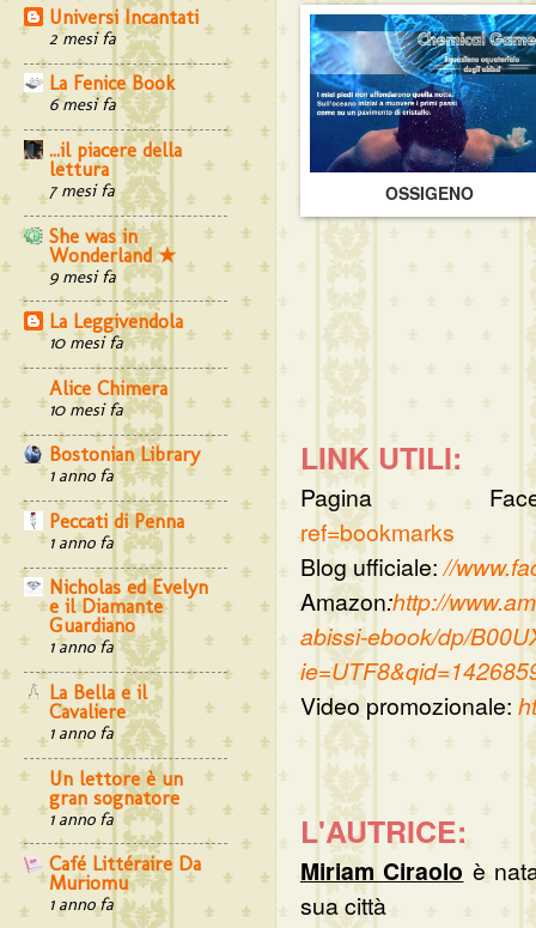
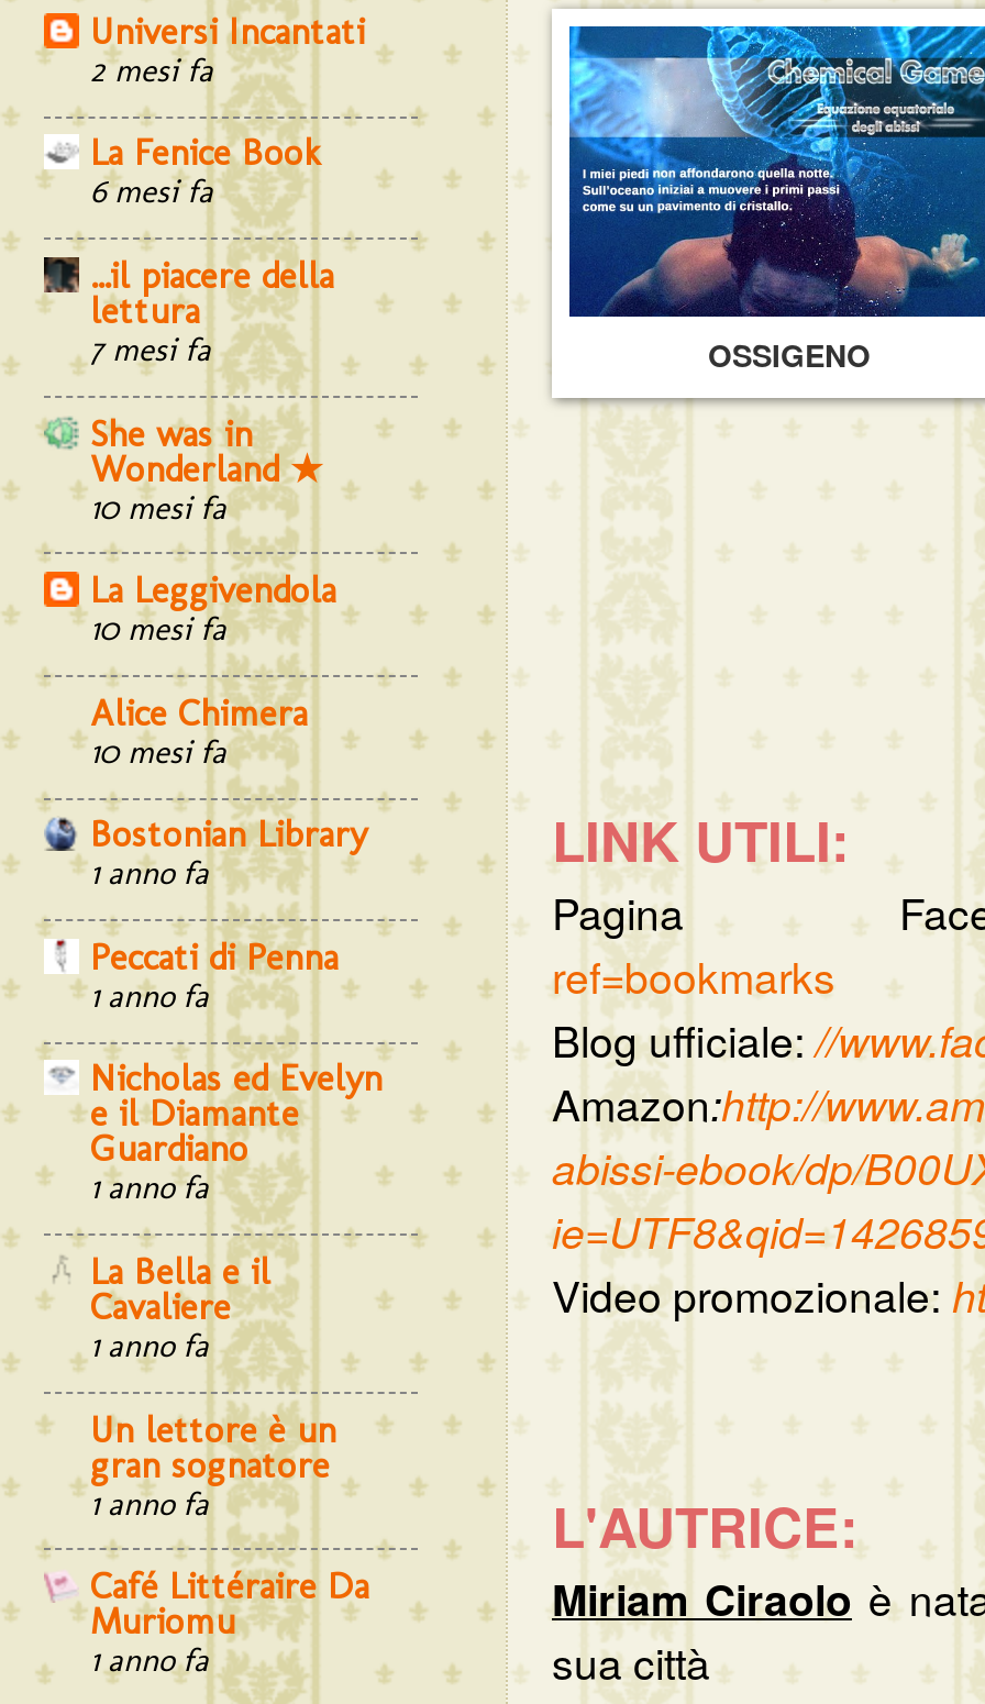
- 9 mesi fa
+ 10 mesi fa
